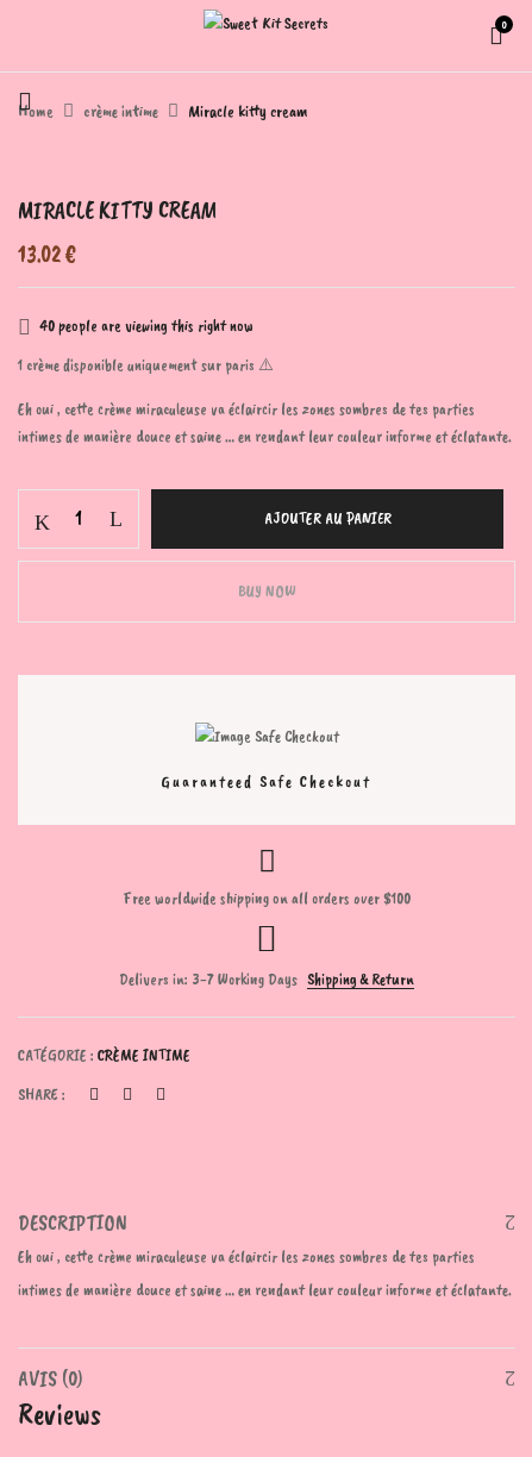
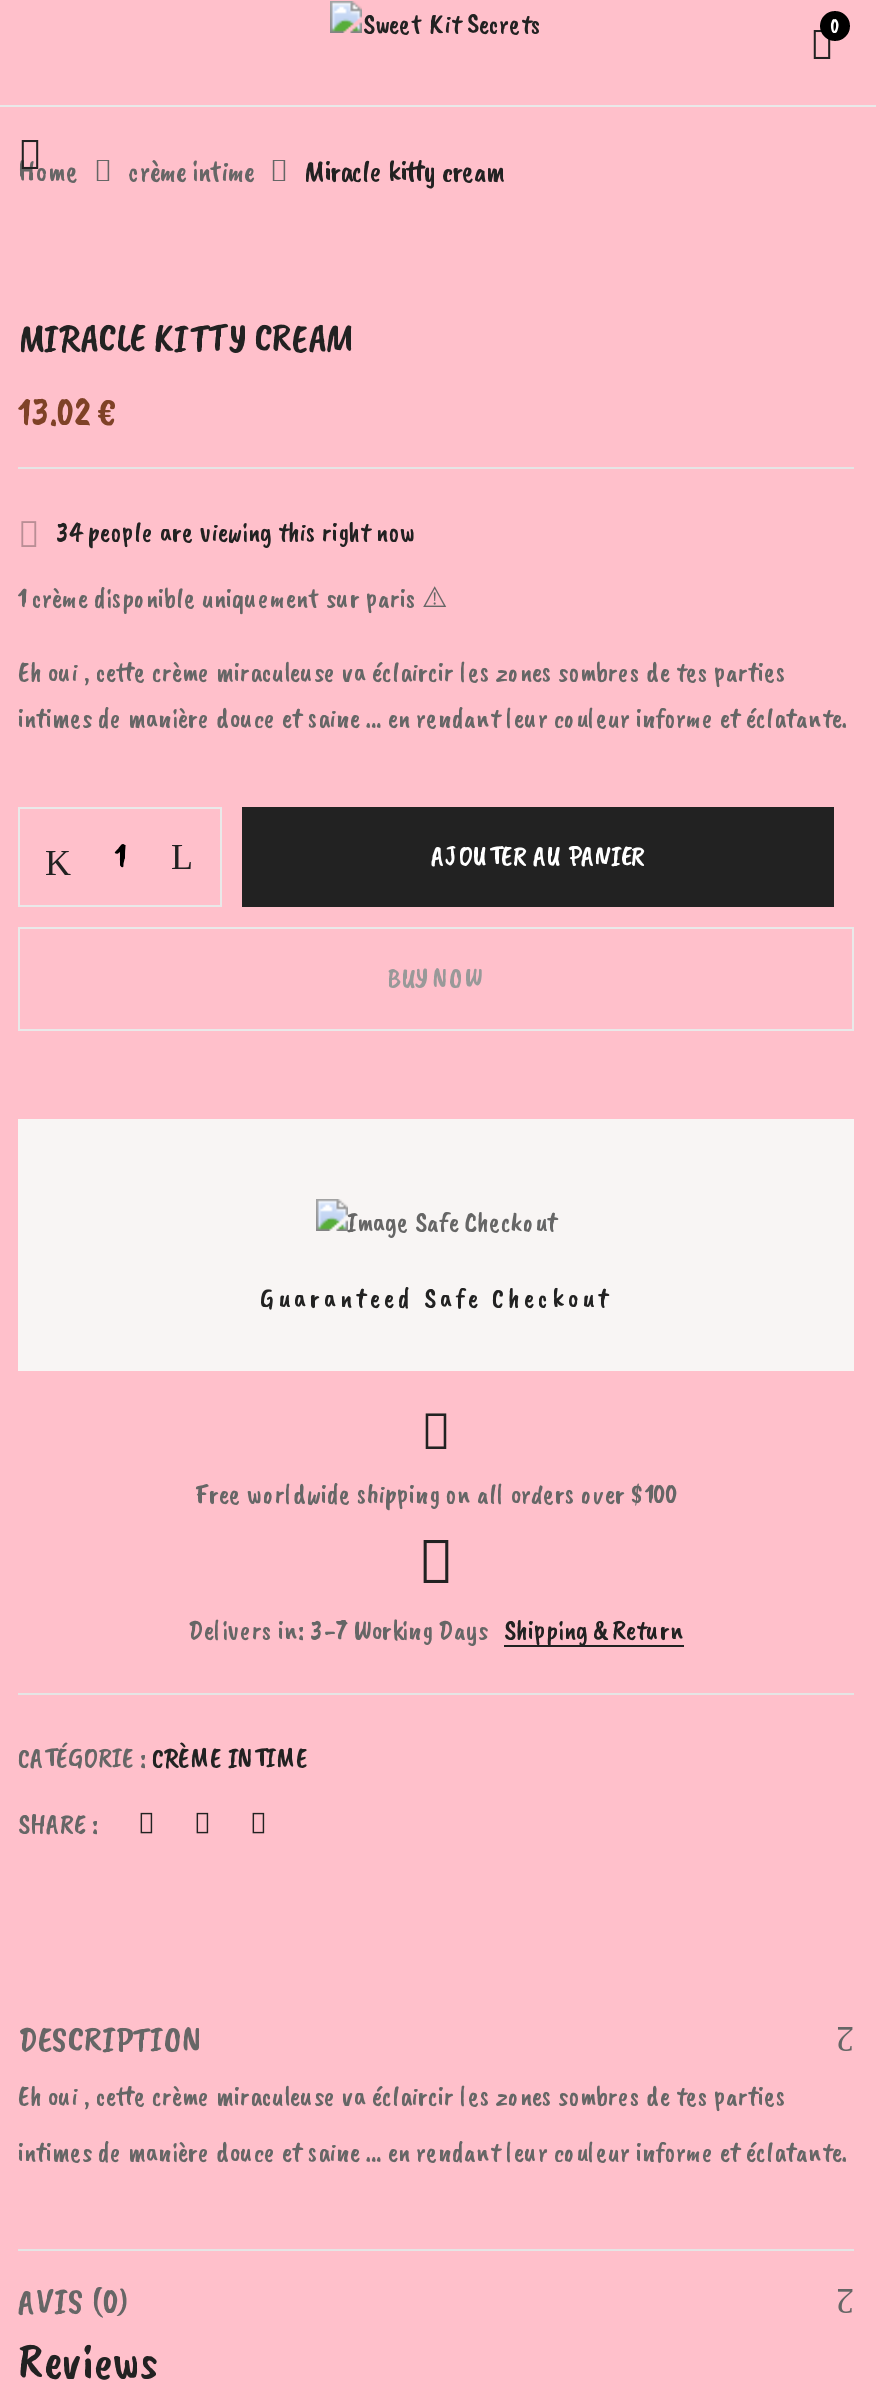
- 40people are viewing this right now
+ 34people are viewing this right now
